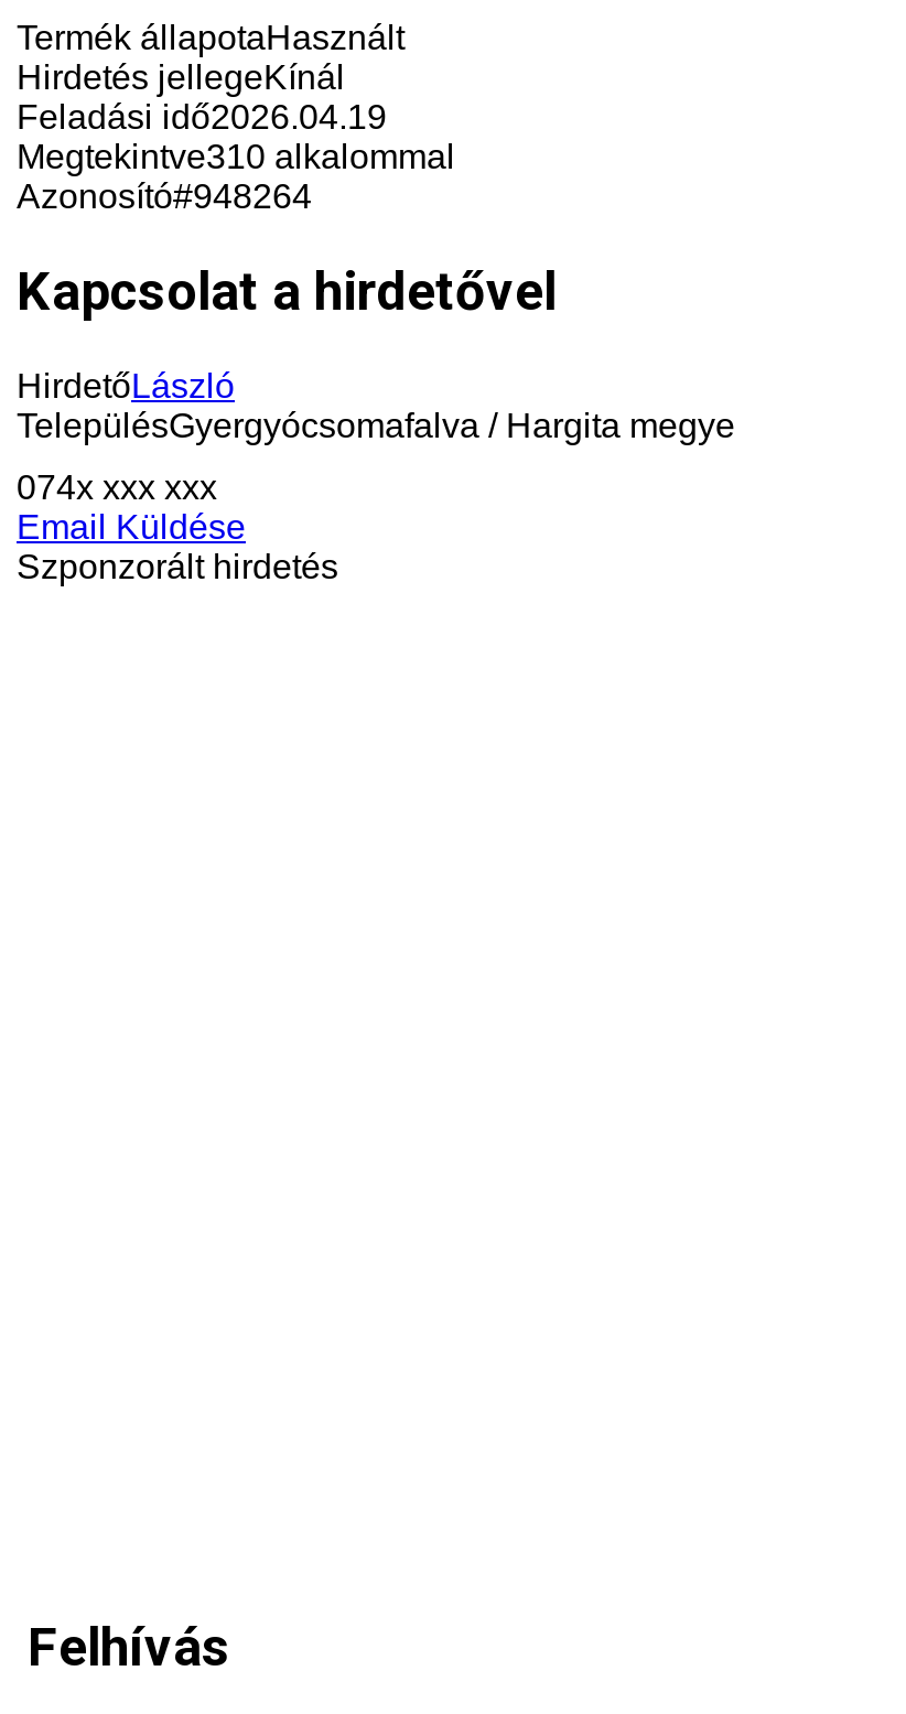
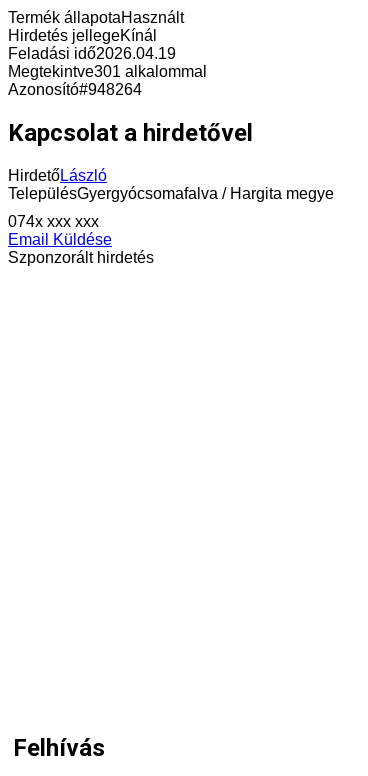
- Megtekintve310 alkalommal
+ Megtekintve301 alkalommal
